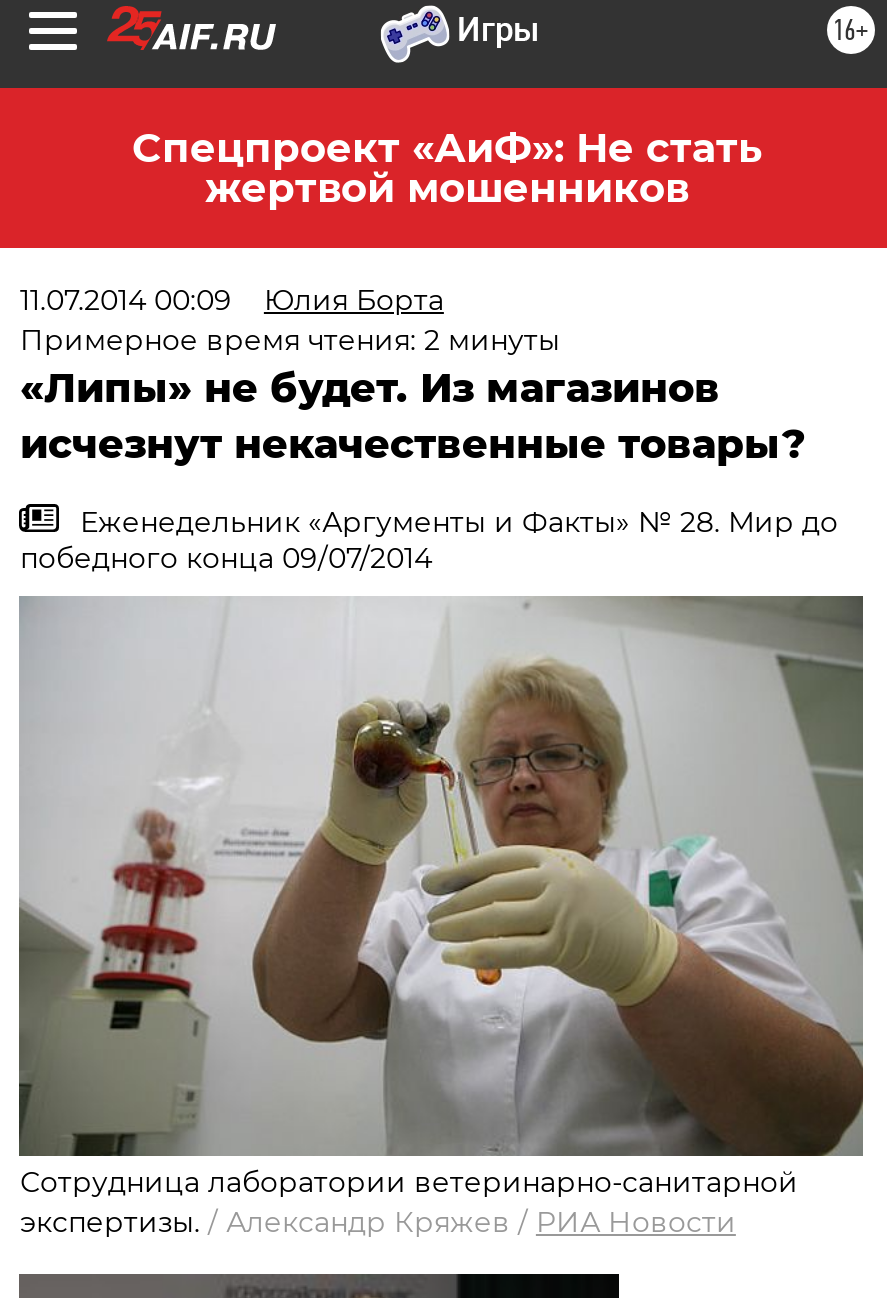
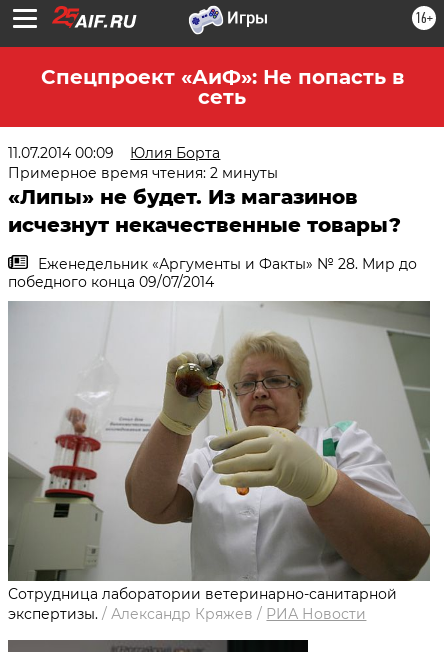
- Спецпроект «АиФ»: Не стать
- жертвой мошенников
+ Спецпроект «АиФ»: Не попасть в
+ сеть
